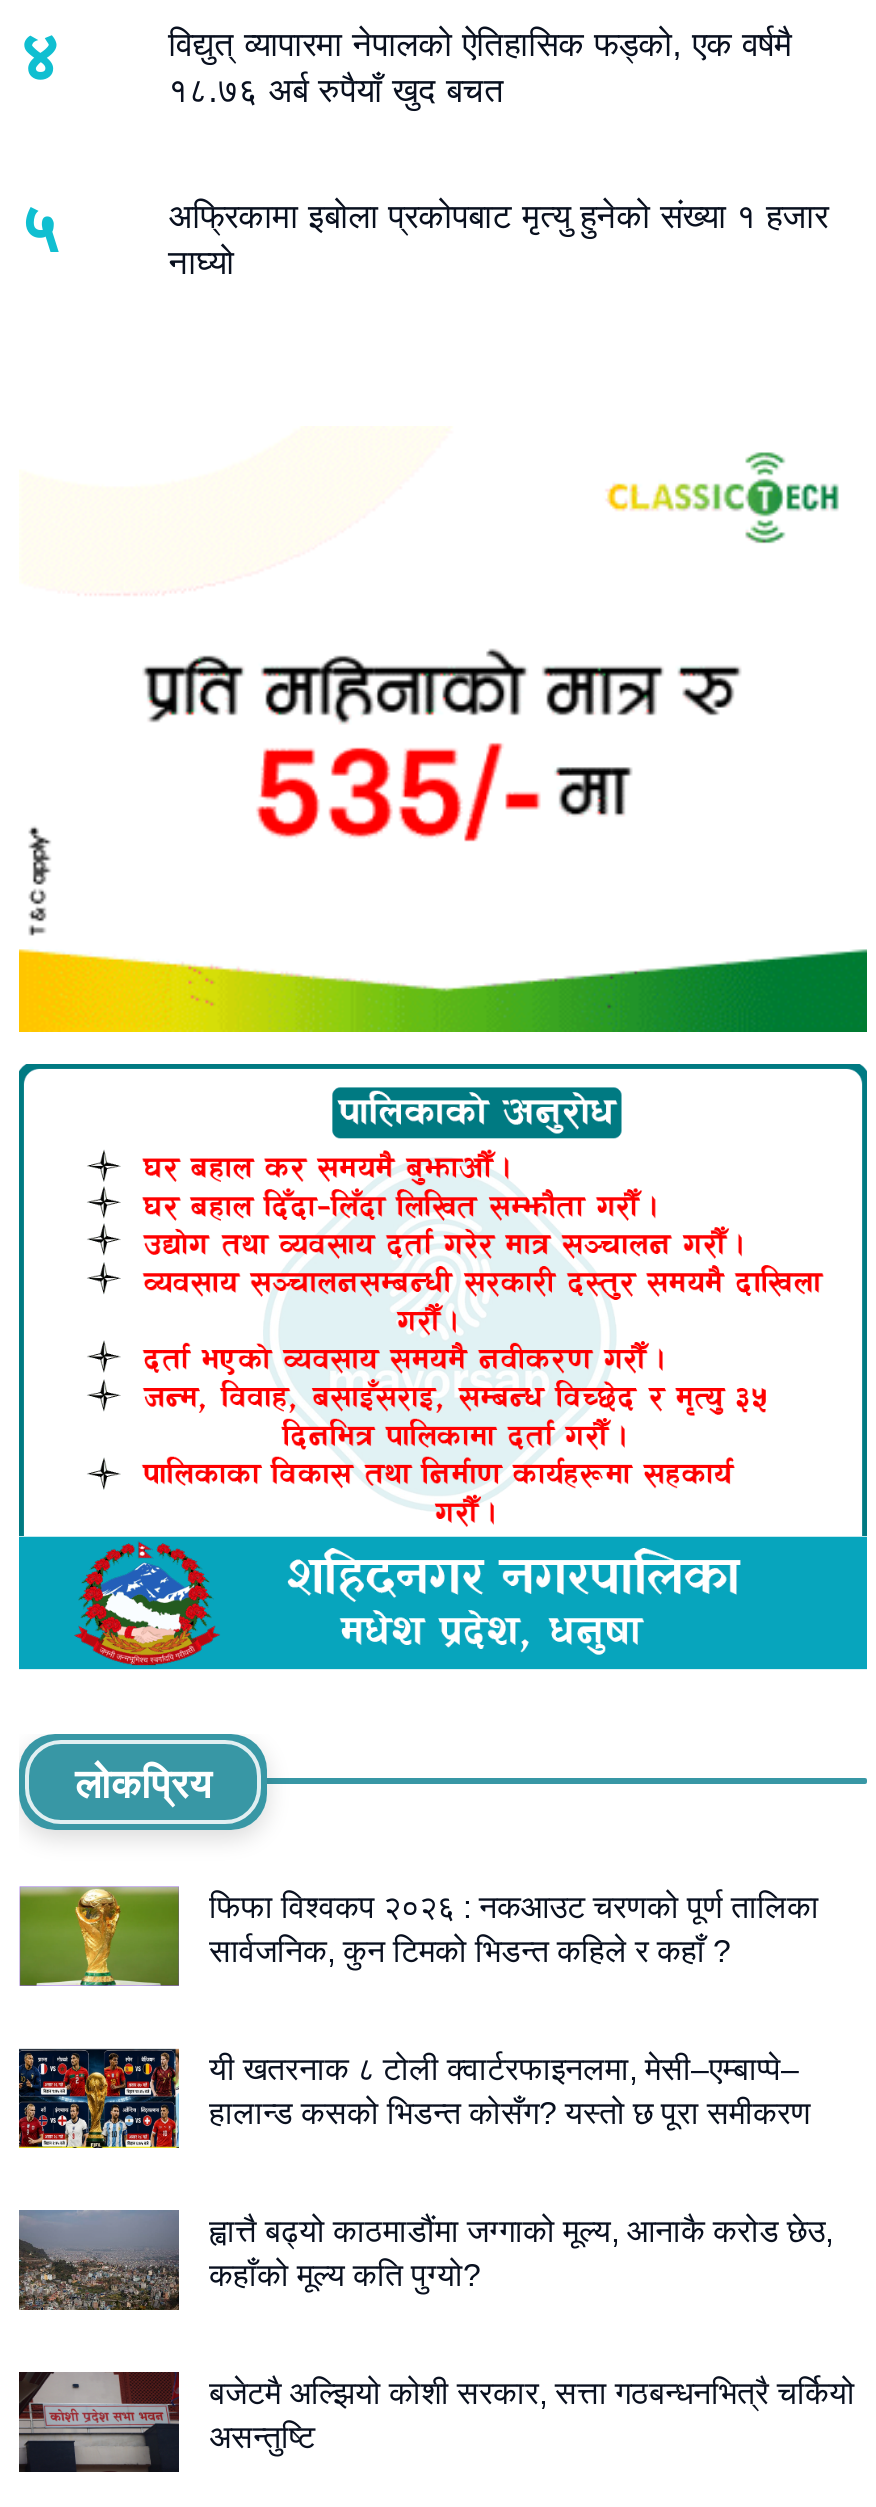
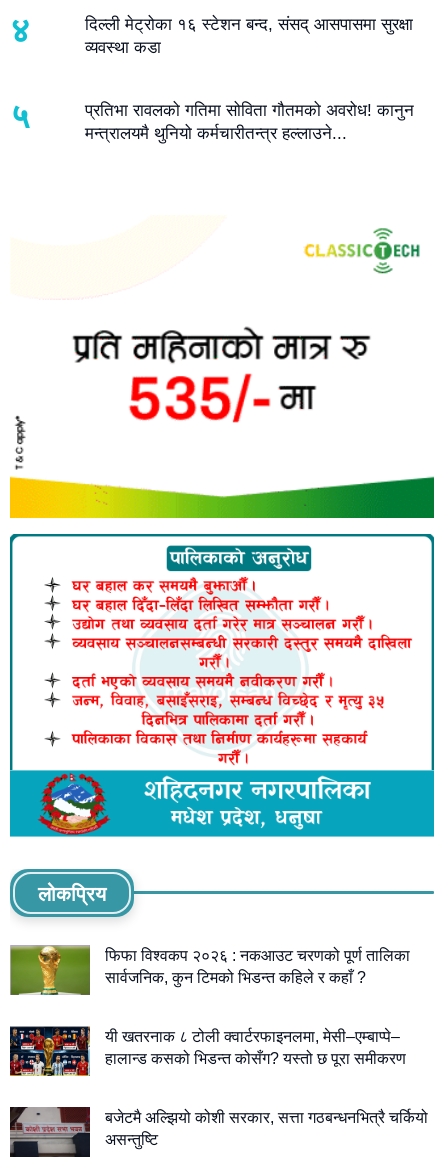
- विद्युत् व्यापारमा नेपालको ऐतिहासिक फड्को, एक वर्षमै
- १८.७६ अर्ब रुपैयाँ खुद बचत
+ दिल्ली मेट्रोका १६ स्टेशन बन्द, संसद् आसपासमा सुरक्षा
+ व्यवस्था कडा

- अफ्रिकामा इबोला प्रकोपबाट मृत्यु हुनेको संख्या १ हजार
- नाघ्यो
+ प्रतिभा रावलको गतिमा सोविता गौतमको अवरोध! कानुन
+ मन्त्रालयमै थुनियो कर्मचारीतन्त्र हल्लाउने...

- [image]
- ह्वात्तै बढ्यो काठमाडौंमा जग्गाको मूल्य, आनाकै करोड छेउ,
- कहाँको मूल्य कति पुग्यो?
